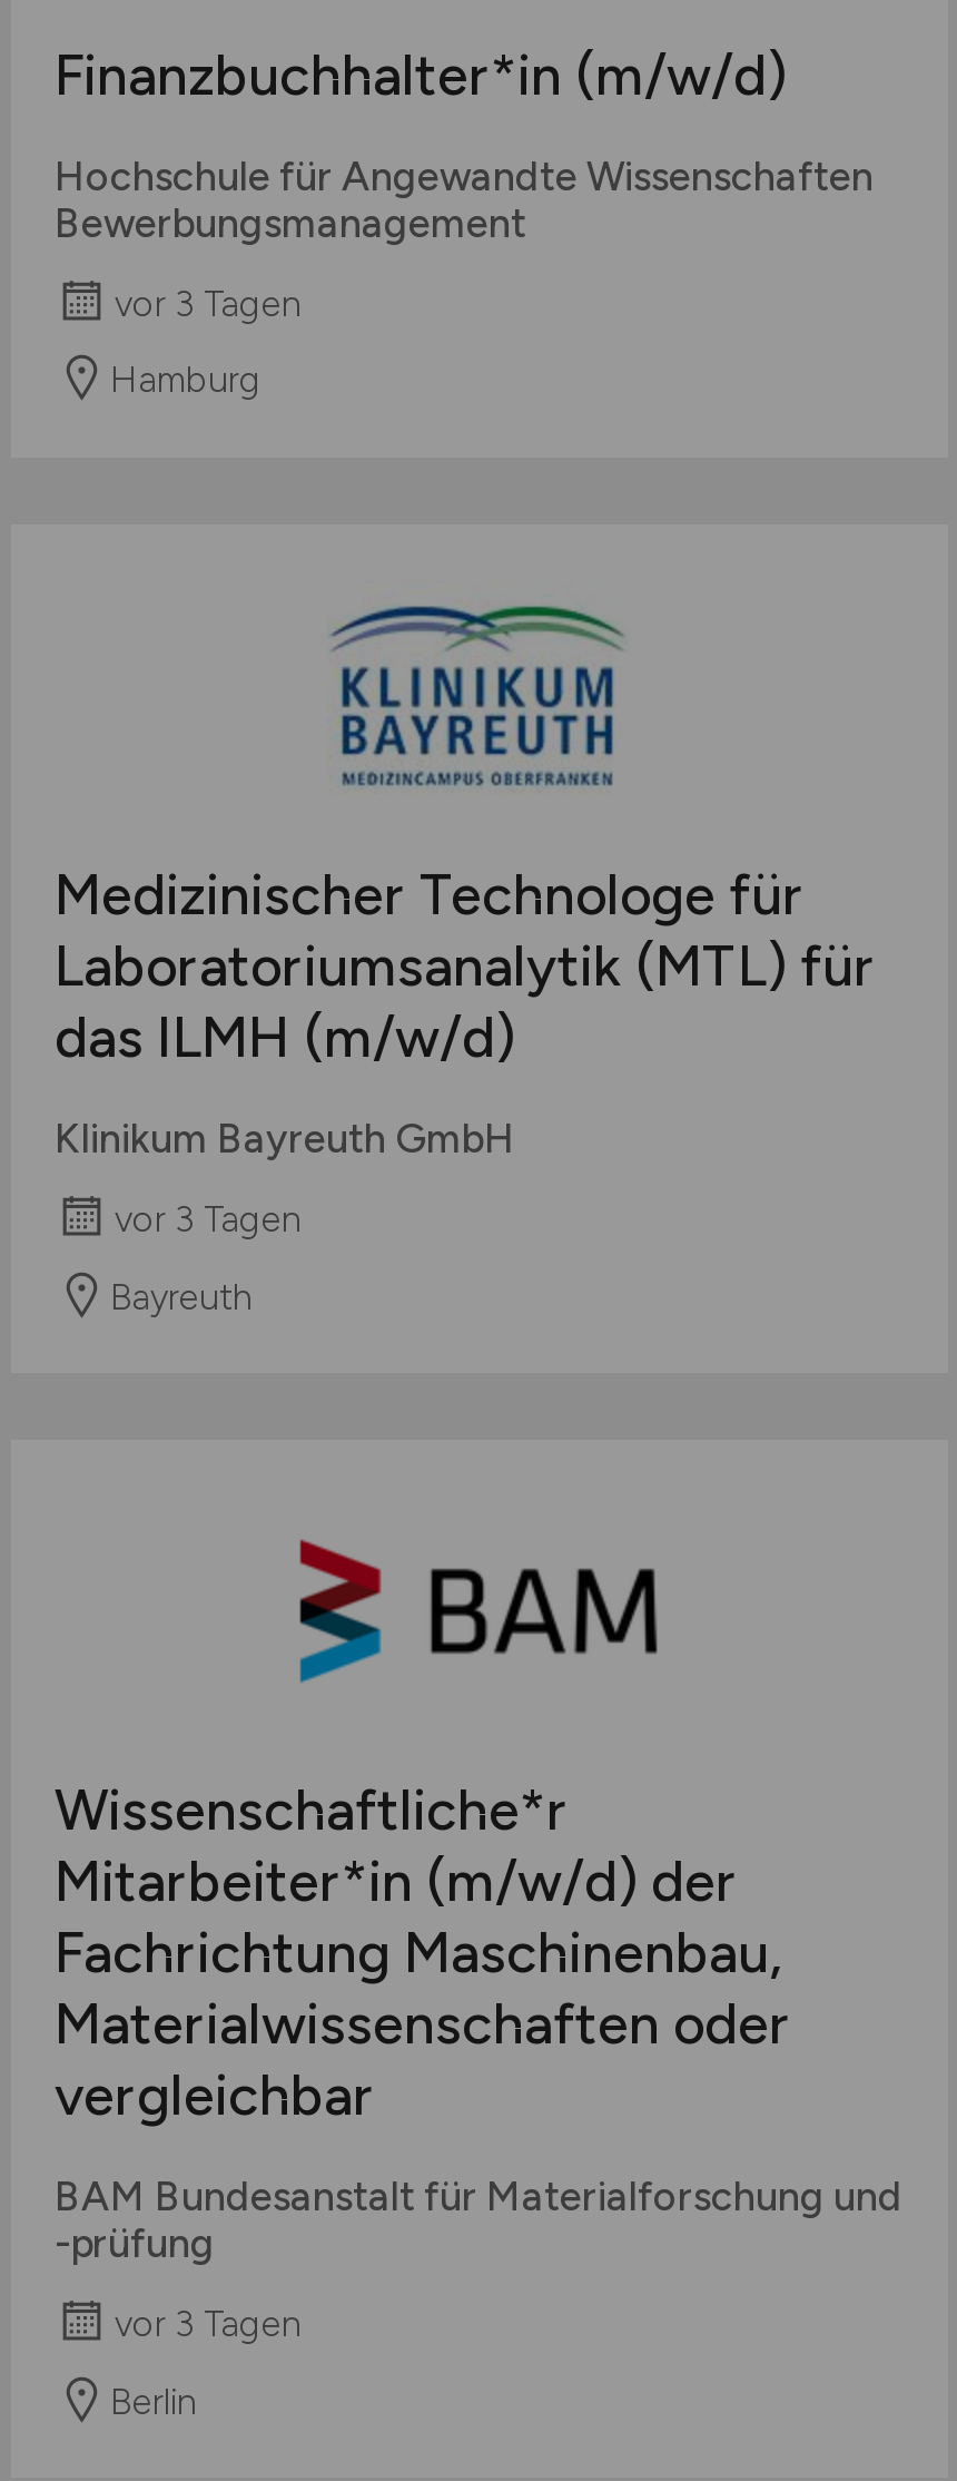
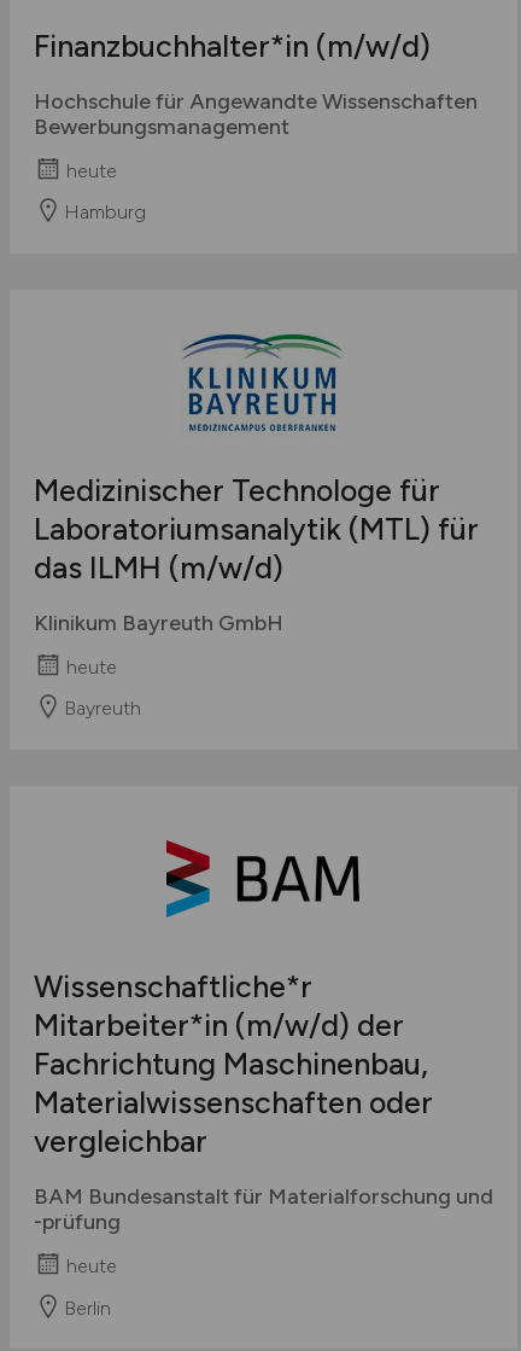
- vor 3 Tagen
+ heute

- vor 3 Tagen
+ heute

- vor 3 Tagen
+ heute
